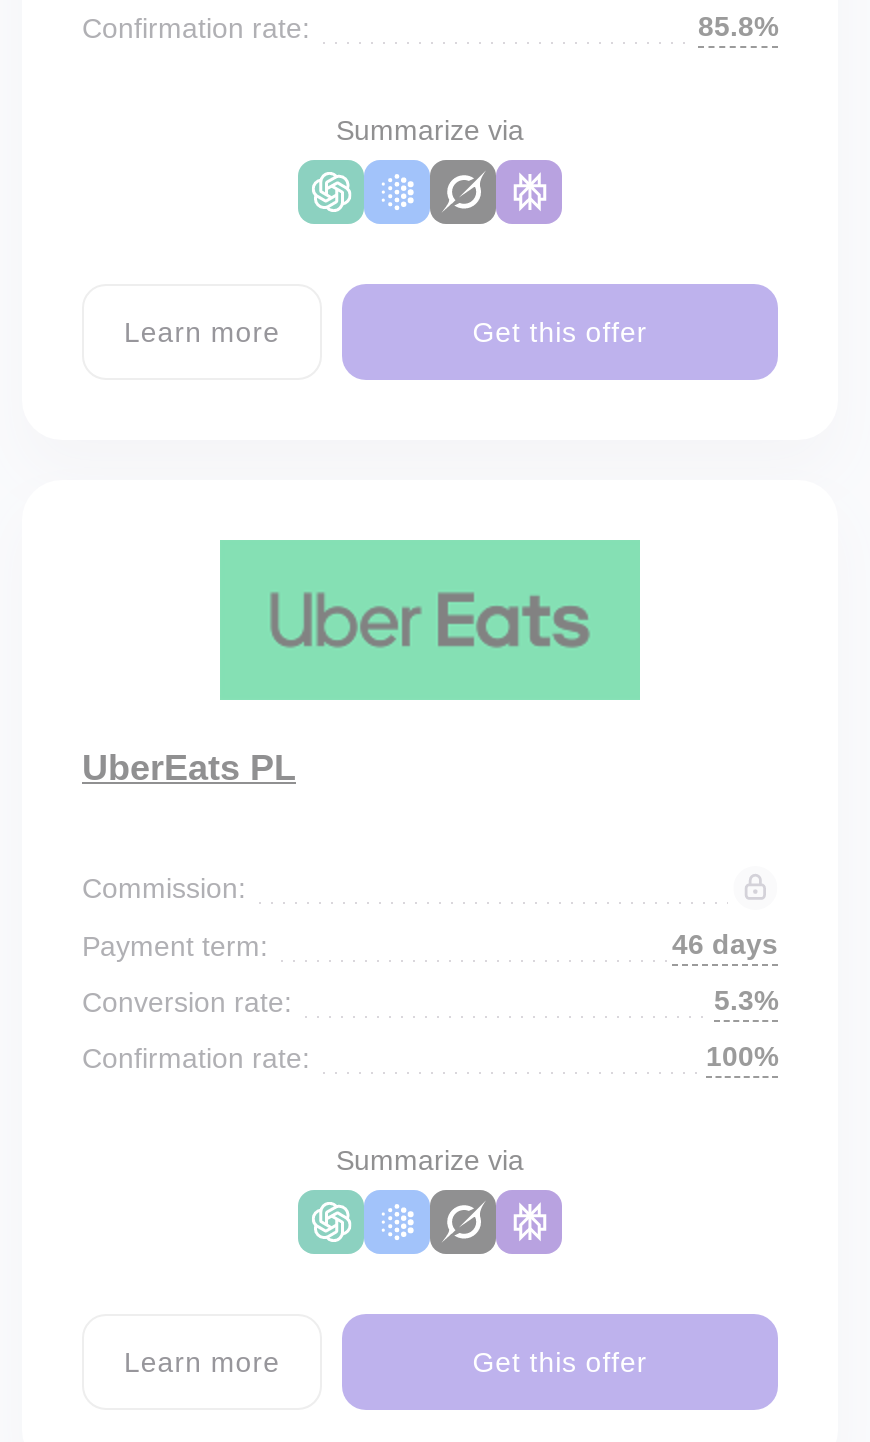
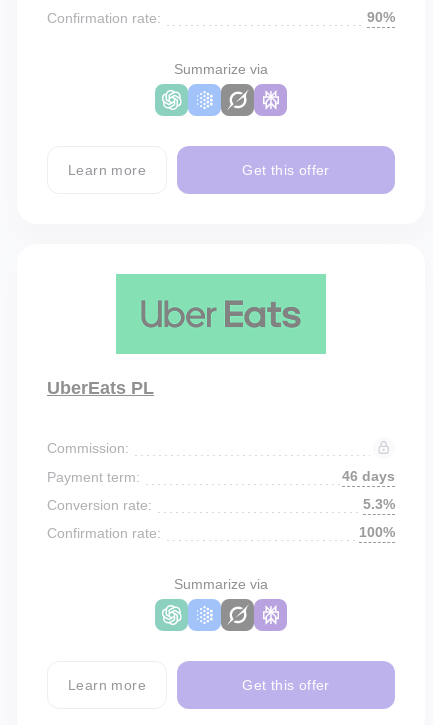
- 85.8%
+ 90%
